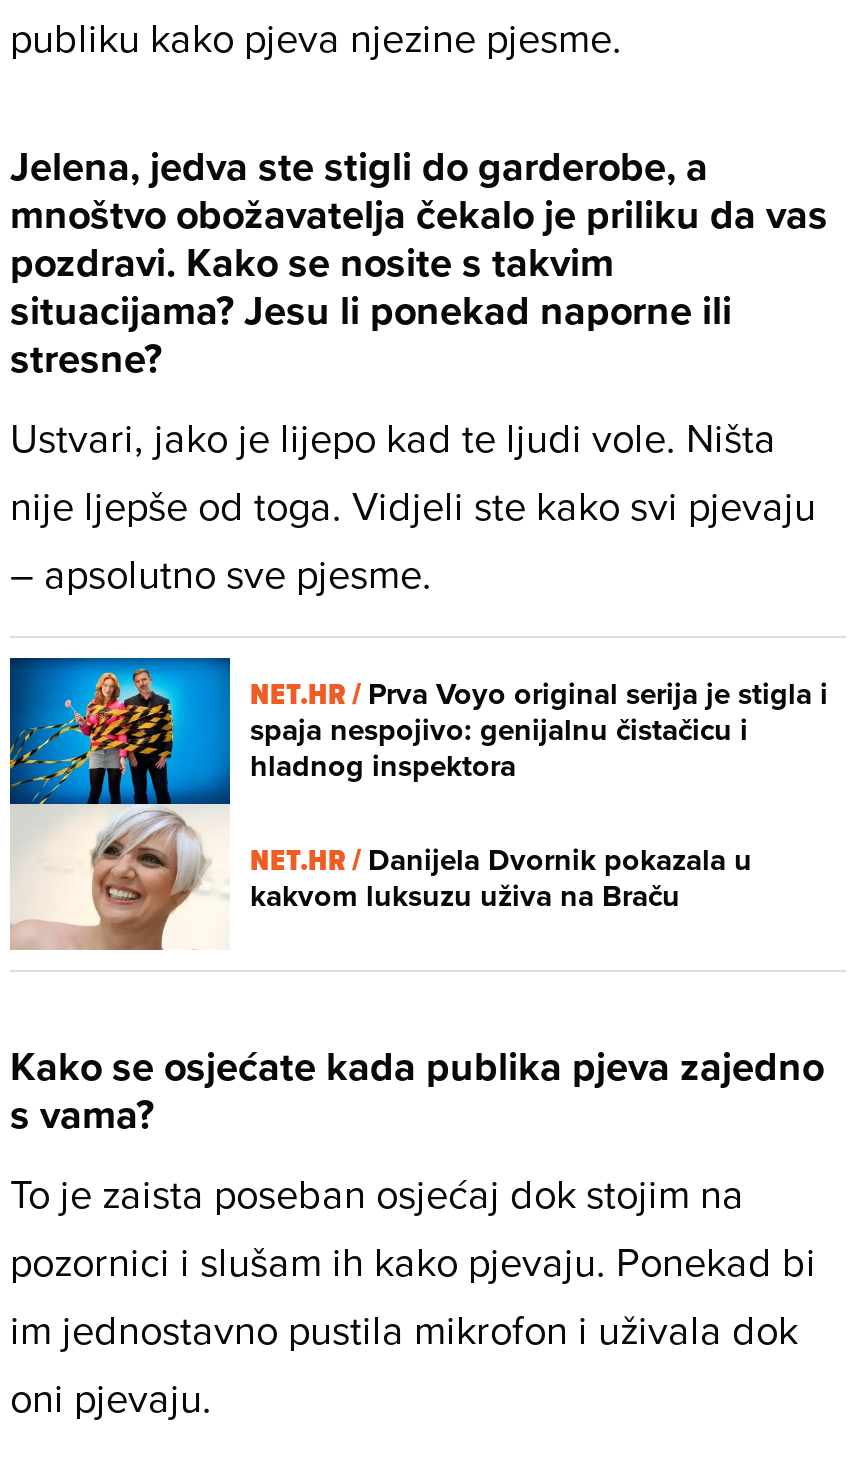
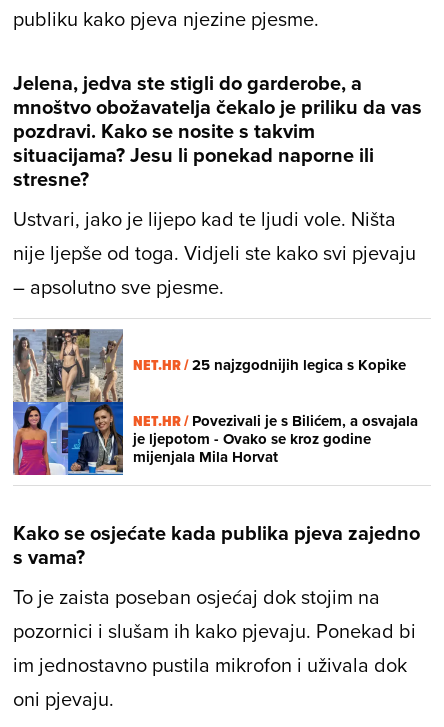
- [image]
- NET.HR / Prva Voyo original serija je stigla i
- spaja nespojivo: genijalnu čistačicu i
- hladnog inspektora
+ [image]
+ NET.HR / 25 najzgodnijih legica s Kopike

- NET.HR / Danijela Dvornik pokazala u
- kakvom luksuzu uživa na Braču
+ NET.HR / Povezivali je s Bilićem, a osvajala
+ je ljepotom - Ovako se kroz godine
+ mijenjala Mila Horvat
